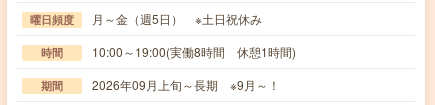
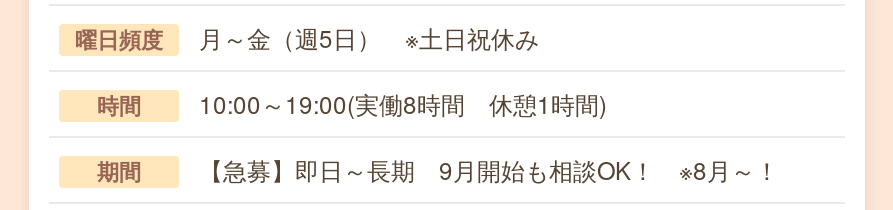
- 2026年09月上旬～長期 ※9月～！
+ 【急募】即日～長期 9月開始も相談OK！ ※8月～！
